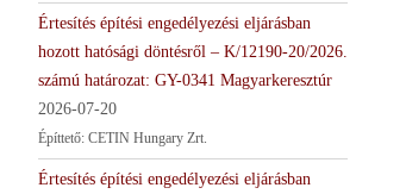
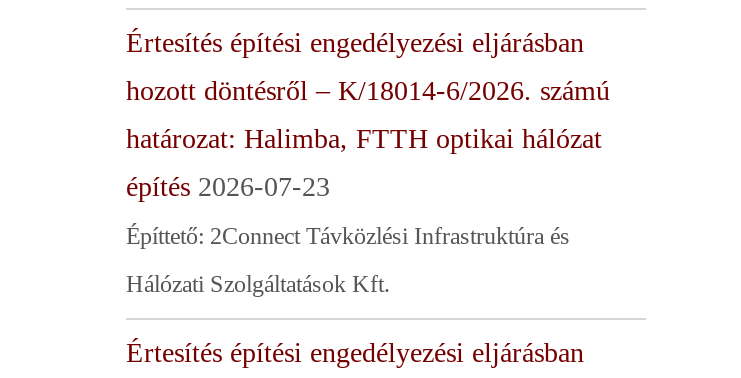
- hozott hatósági döntésről – K/12190-20/2026.
- számú határozat: GY-0341 Magyarkeresztúr
- 2026-07-20
- Építtető: CETIN Hungary Zrt.
+ hozott döntésről – K/18014-6/2026. számú
+ határozat: Halimba, FTTH optikai hálózat
+ építés 2026-07-23
+ Építtető: 2Connect Távközlési Infrastruktúra és
+ Hálózati Szolgáltatások Kft.
